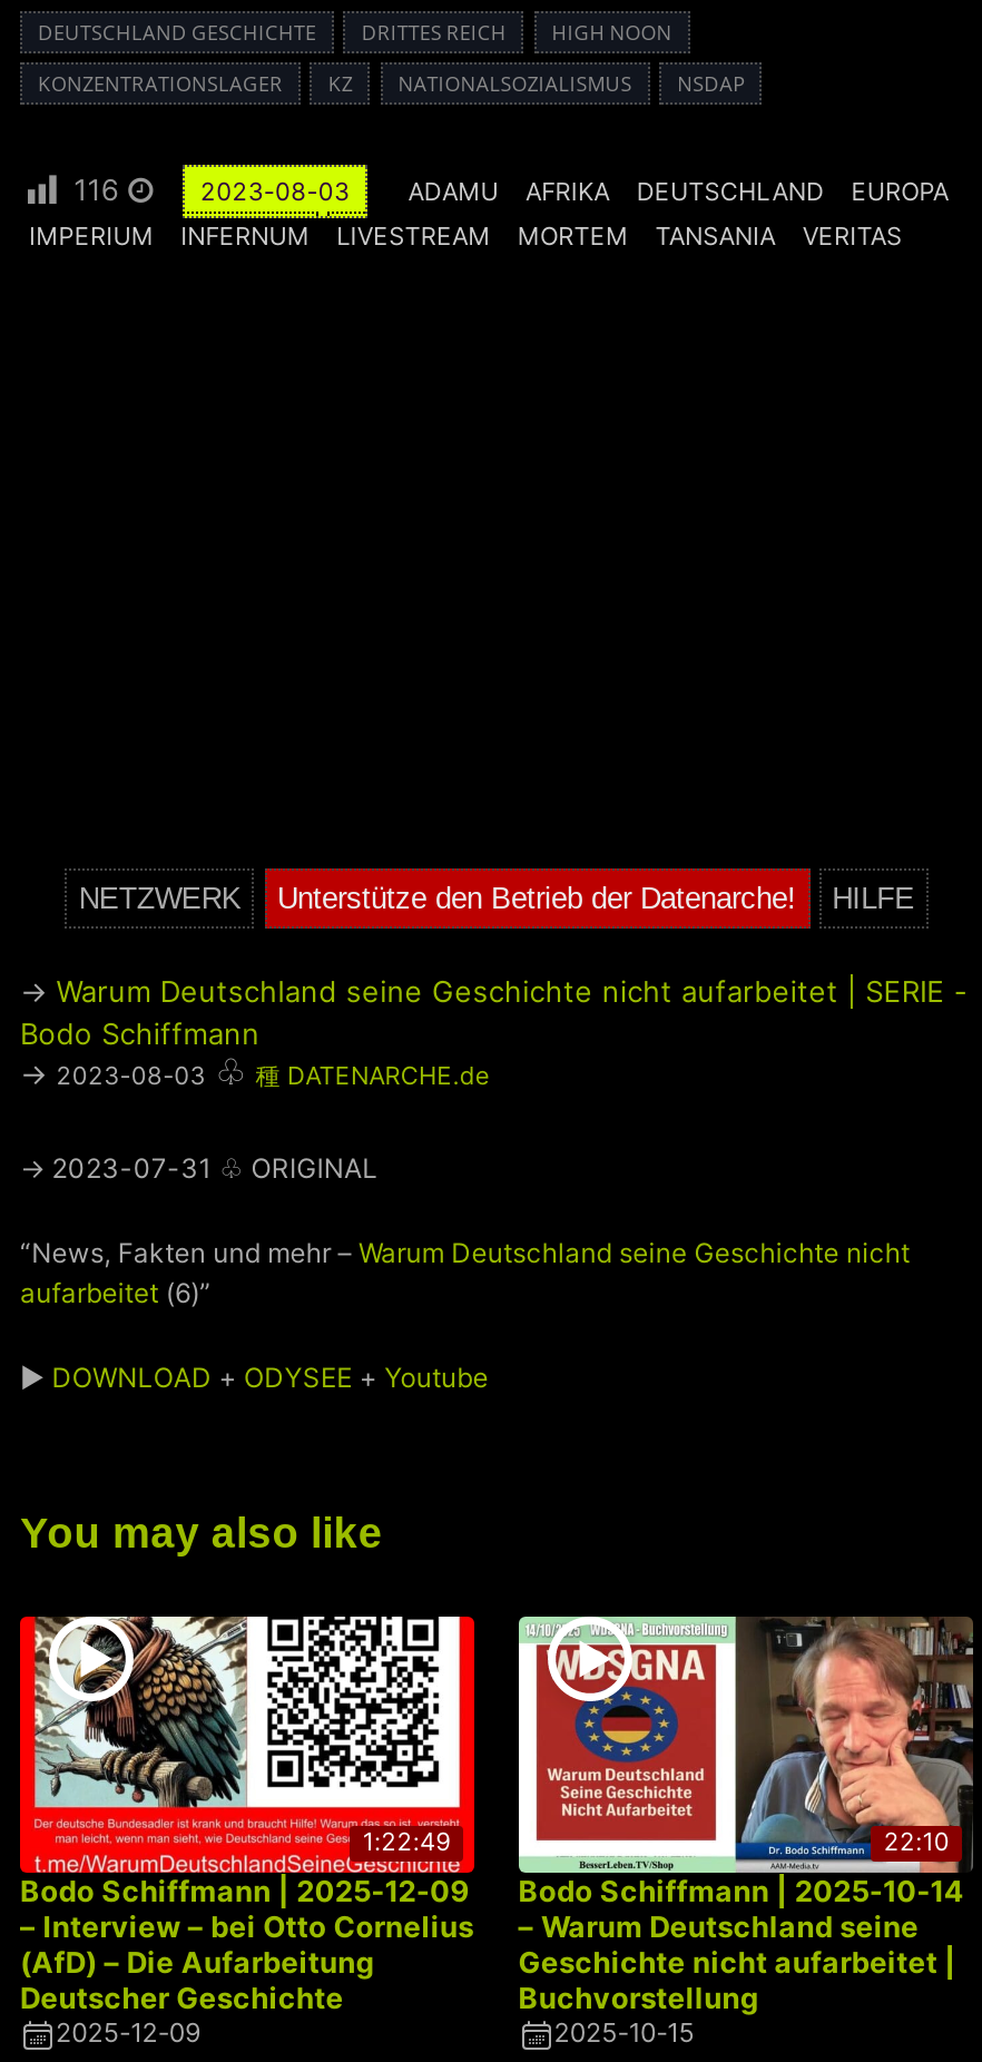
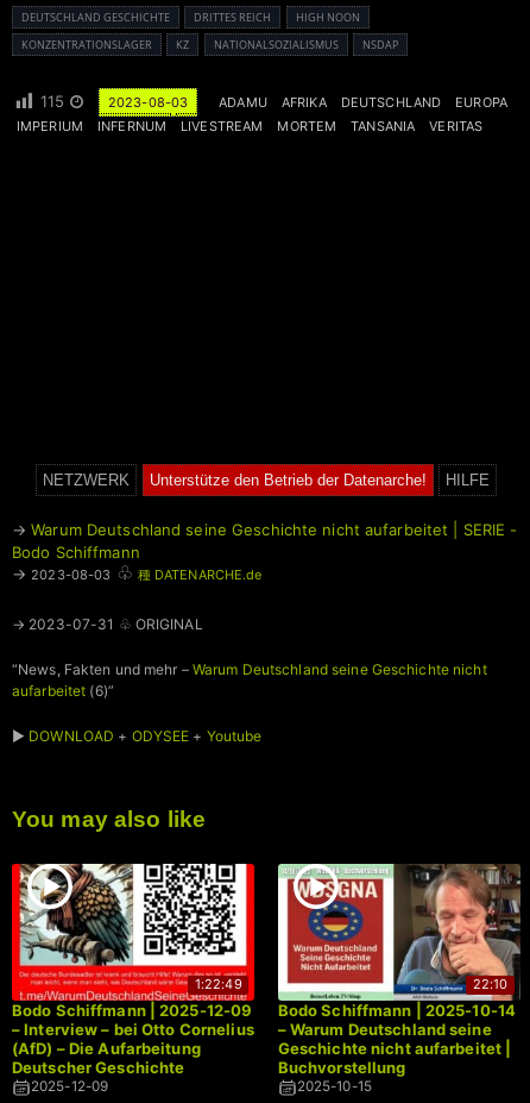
- 116
+ 115
